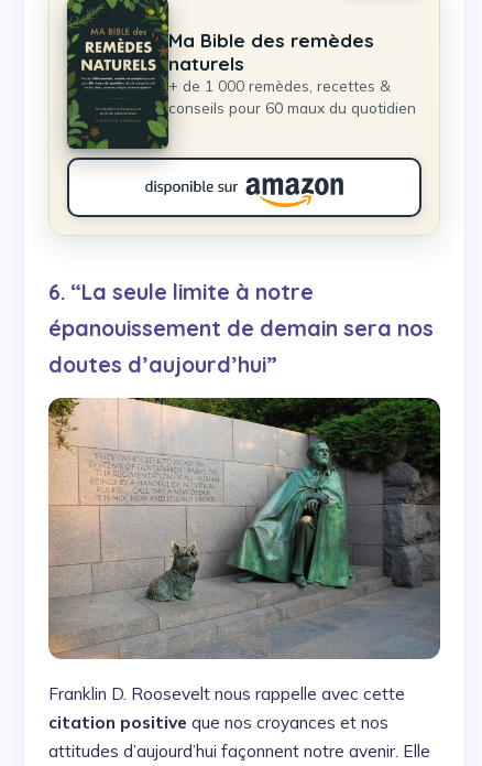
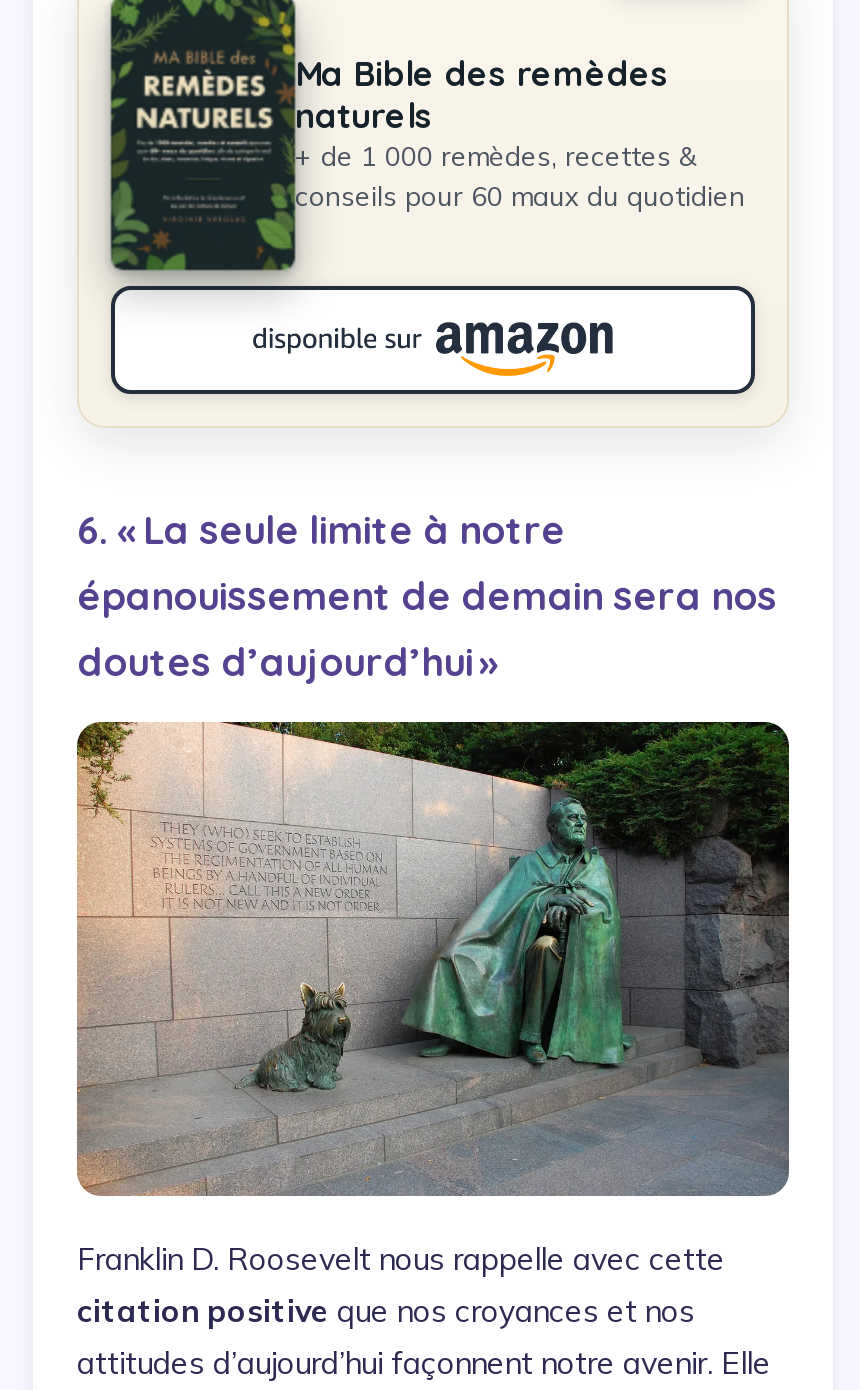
- 6. “La seule limite à notre
+ 6. « La seule limite à notre

- doutes d’aujourd’hui”
+ doutes d’aujourd’hui »
